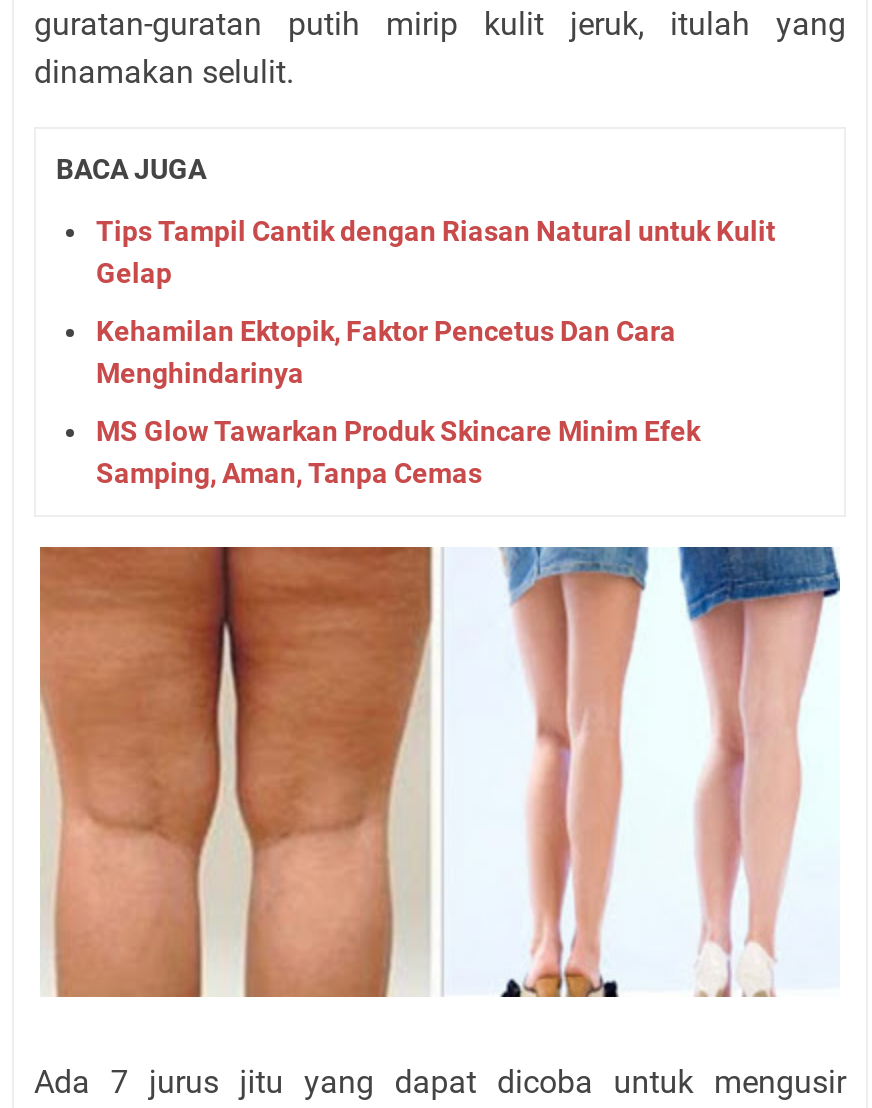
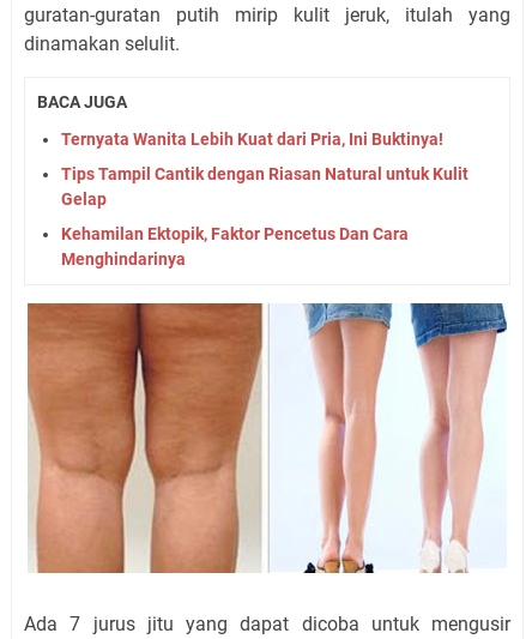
+ Ternyata Wanita Lebih Kuat dari Pria, Ini Buktinya!

moved down: Tips Tampil Cantik dengan Riasan Natural untuk Kulit | Gelap | Kehamilan Ektopik, Faktor Pencetus Dan Cara | Menghindarinya

- MS Glow Tawarkan Produk Skincare Minim Efek
- Samping, Aman, Tanpa Cemas
